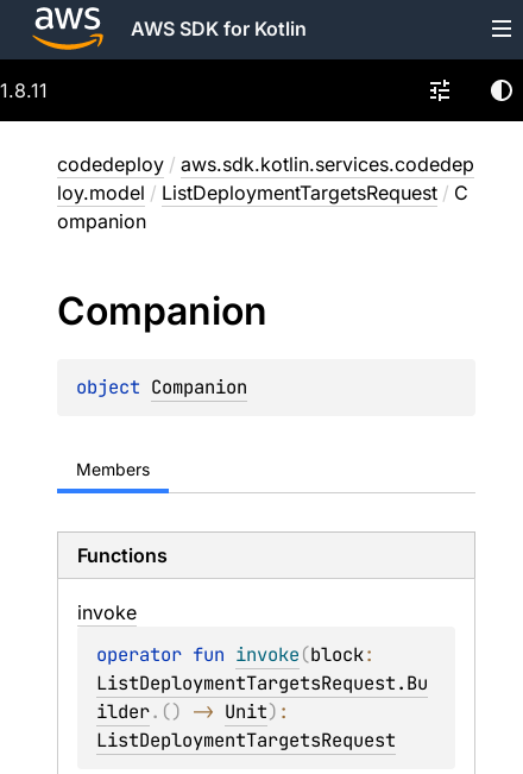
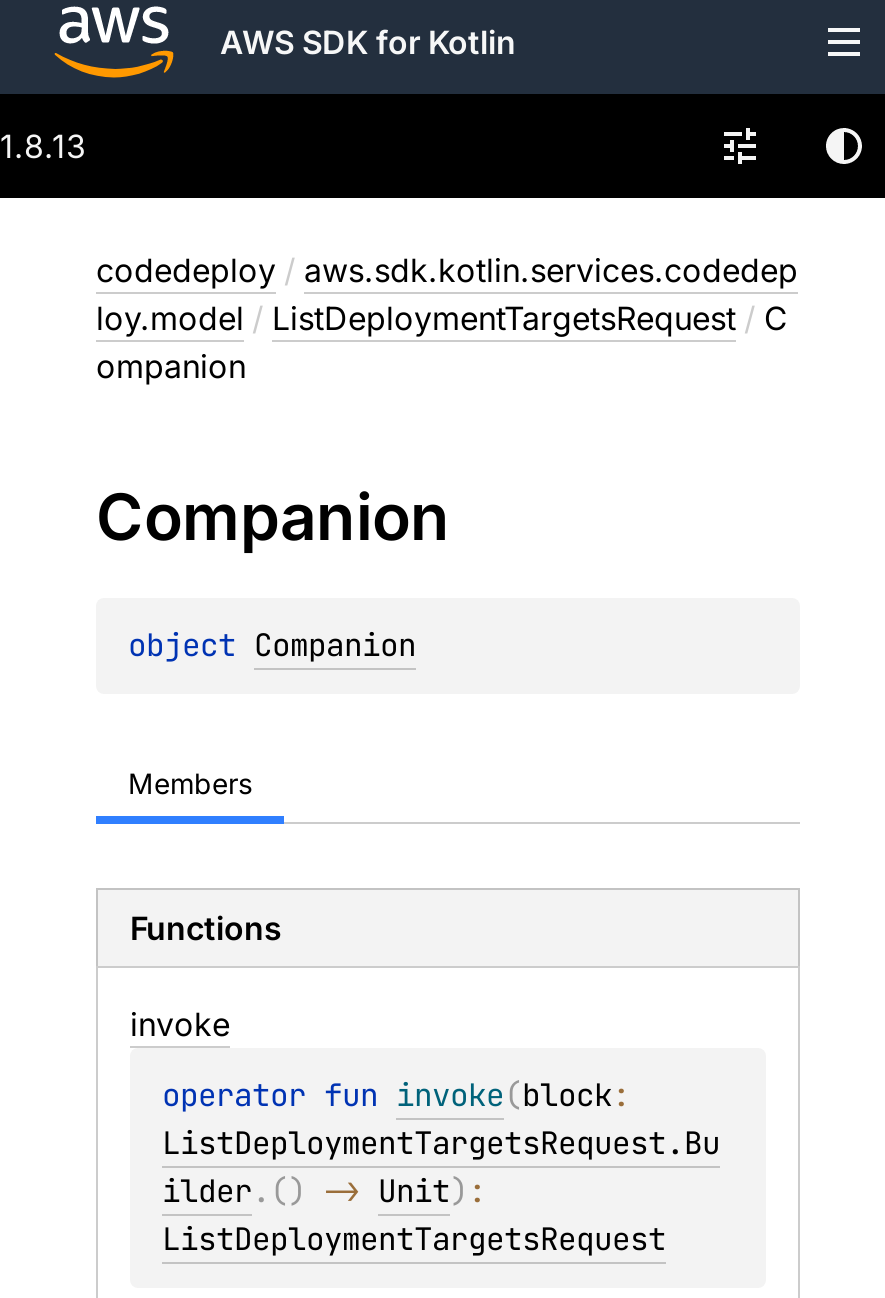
- 1.8.11
+ 1.8.13
